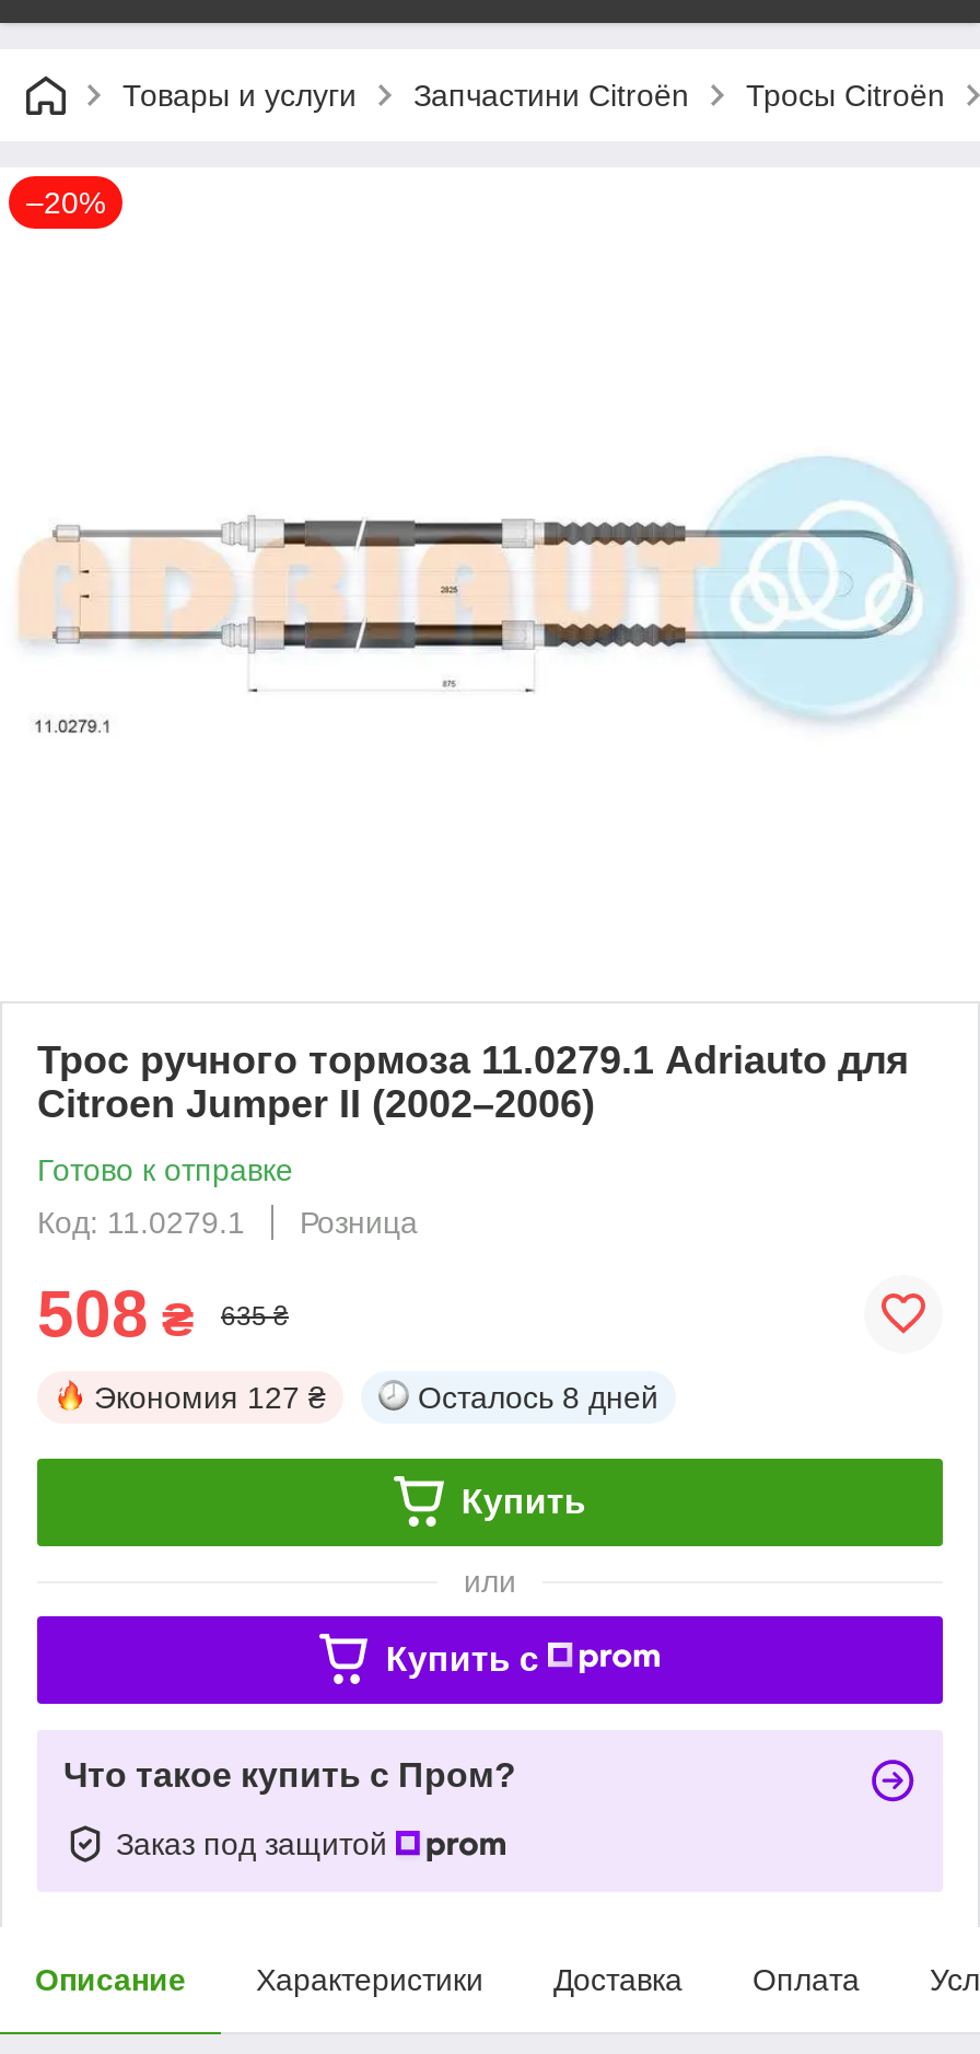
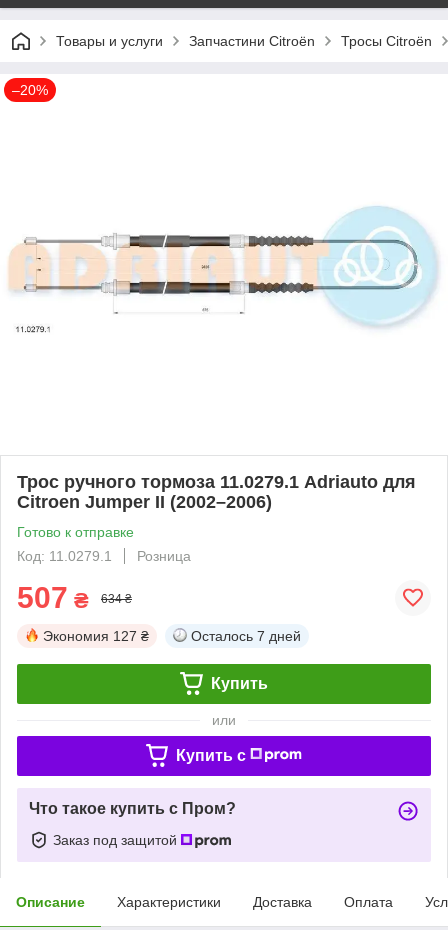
- 508 ₴
+ 507 ₴

- 635 ₴
+ 634 ₴

- Осталось 8 дней
+ Осталось 7 дней
